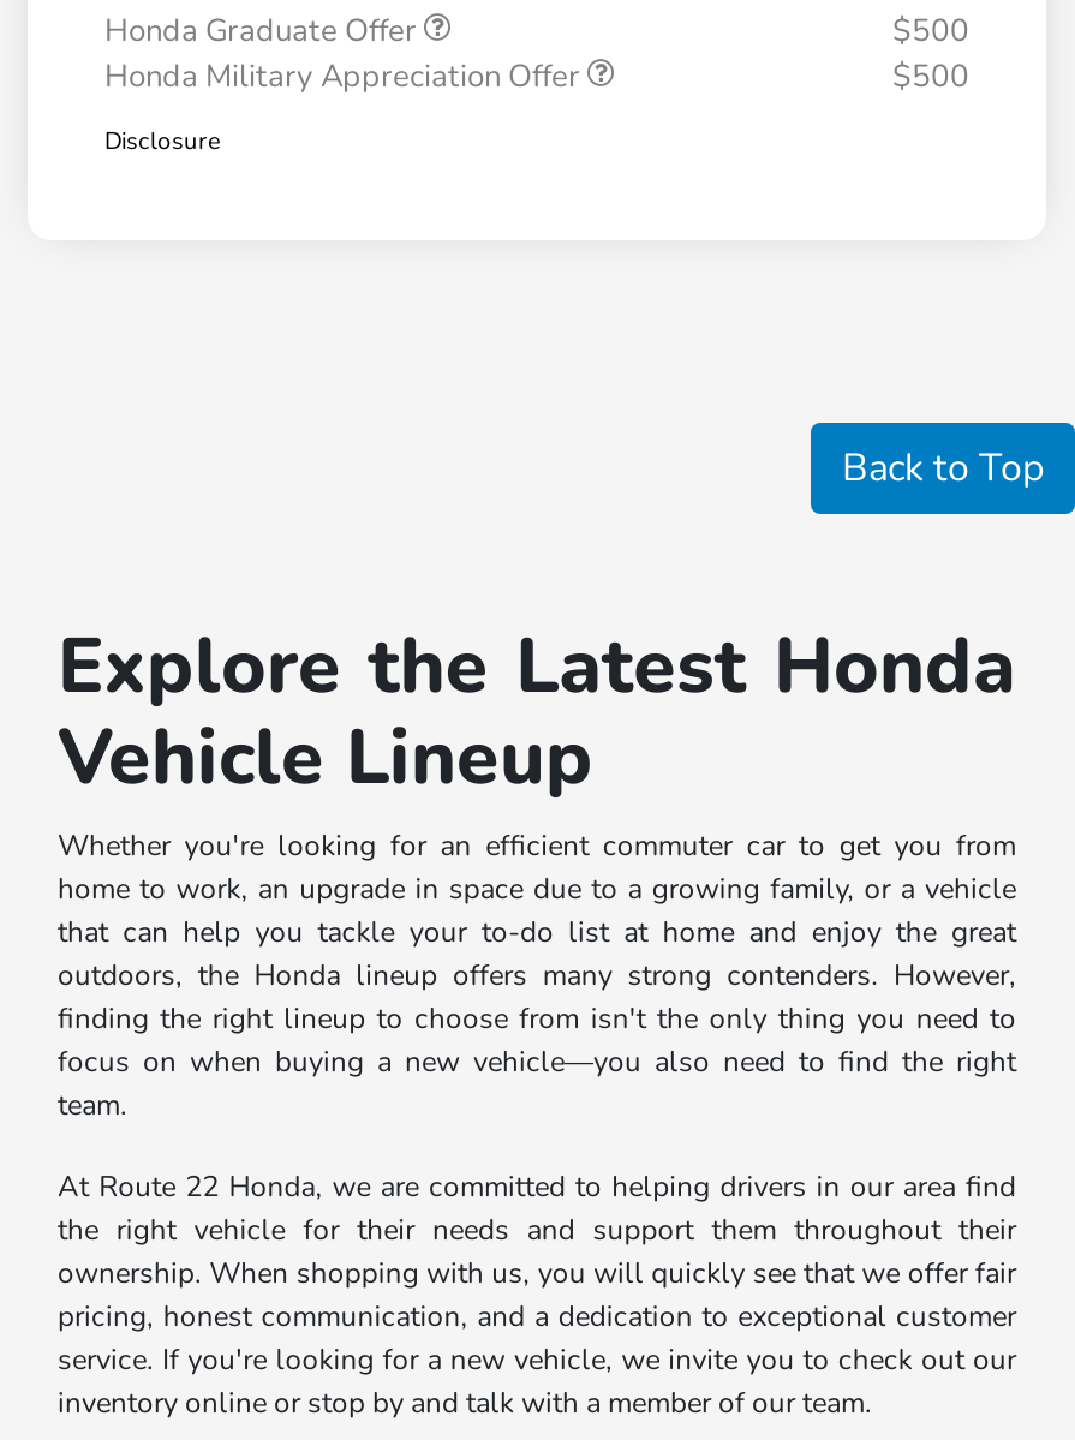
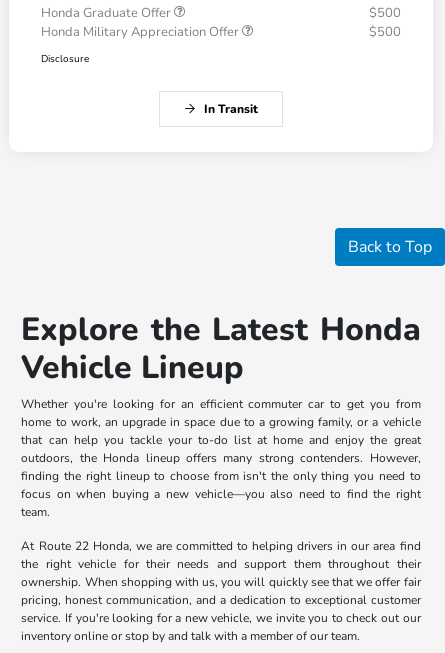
+ In Transit
